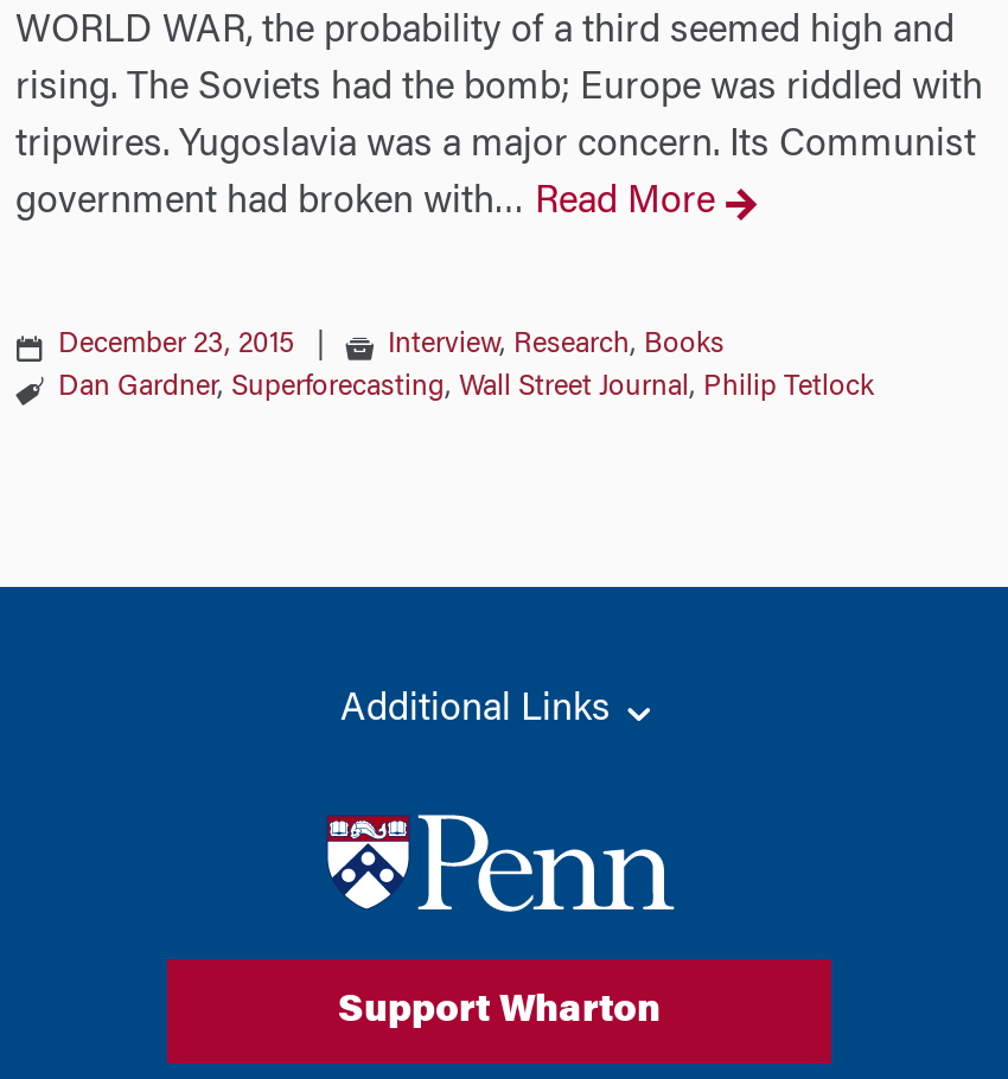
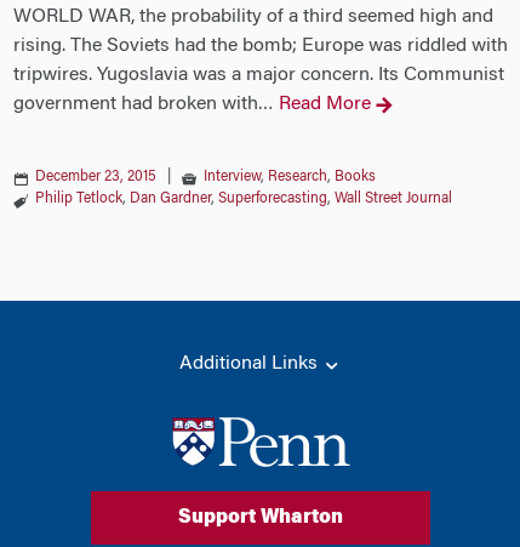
- Dan Gardner, Superforecasting, Wall Street Journal, Philip Tetlock
+ Philip Tetlock, Dan Gardner, Superforecasting, Wall Street Journal
